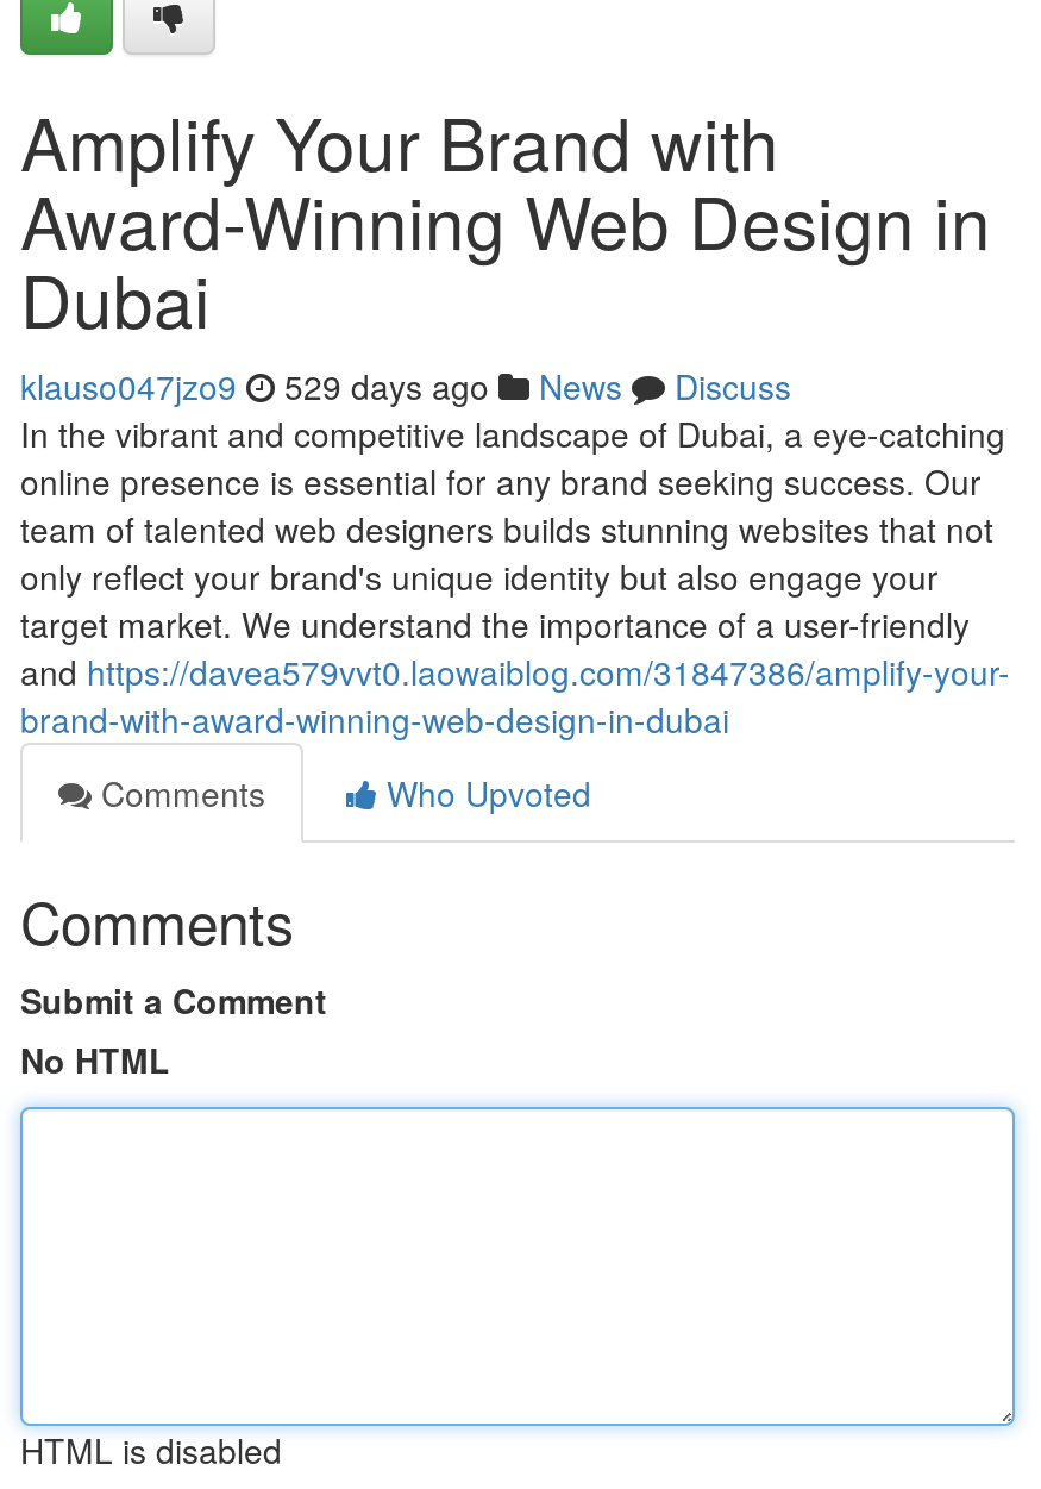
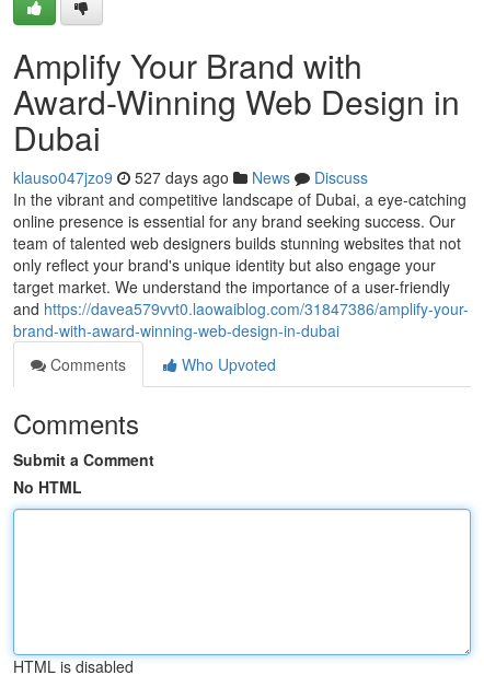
- klauso047jzo9 529 days ago News Discuss
+ klauso047jzo9 527 days ago News Discuss
